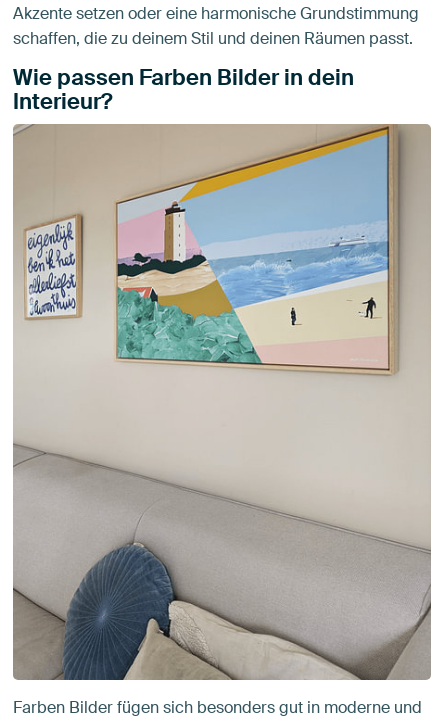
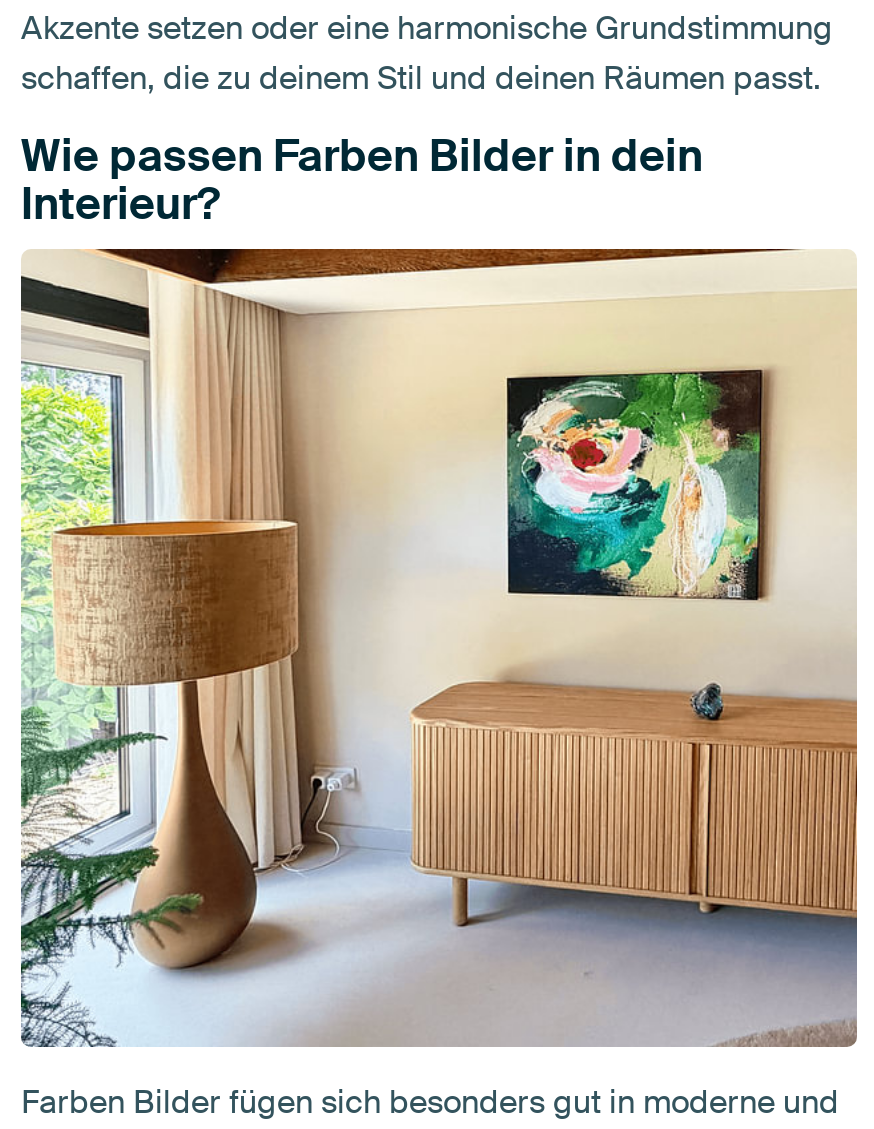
- [image]
+ [image]
